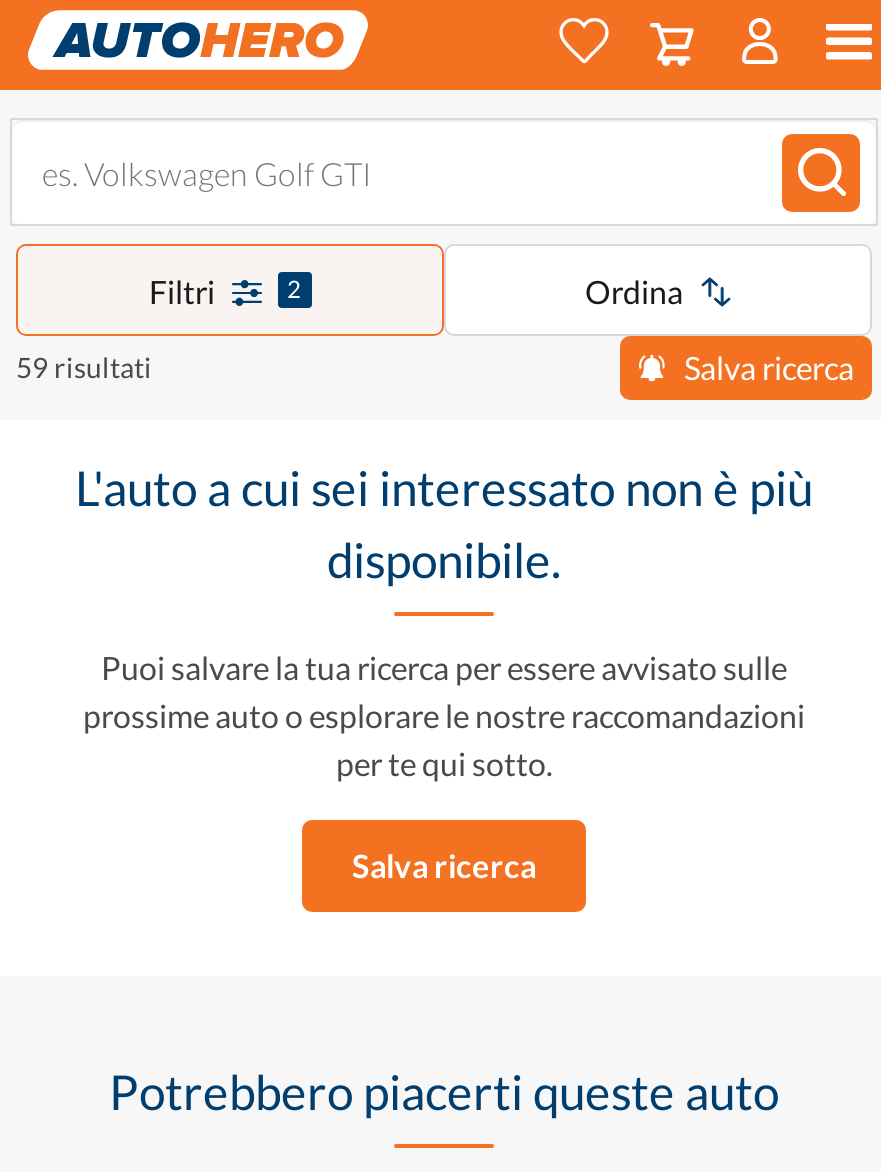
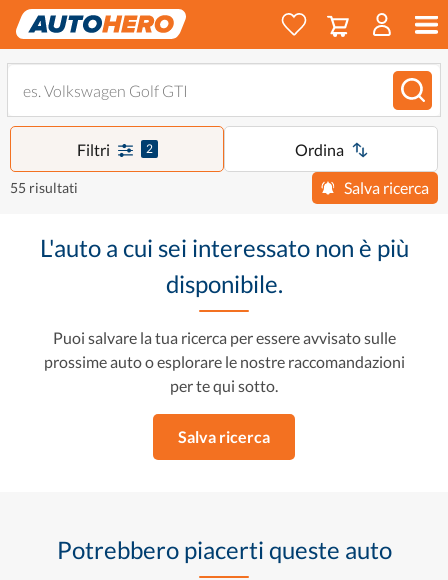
- 59 risultati
+ 55 risultati
